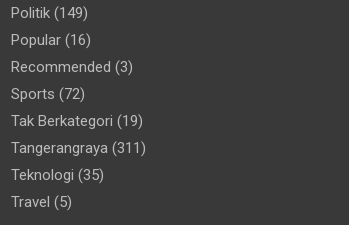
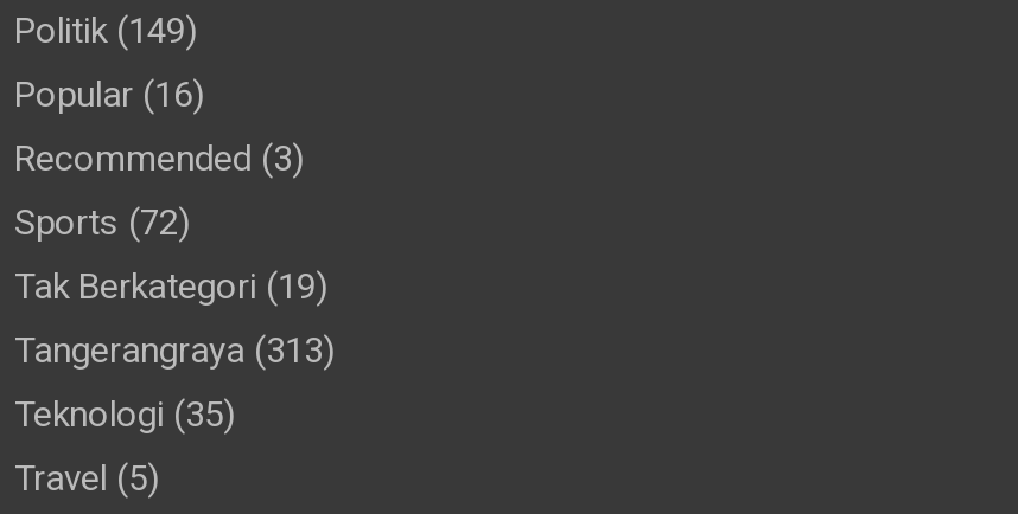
- Tangerangraya (311)
+ Tangerangraya (313)
